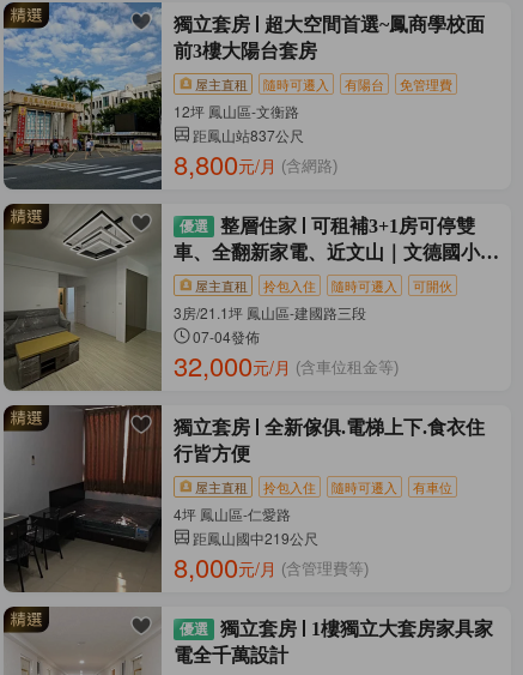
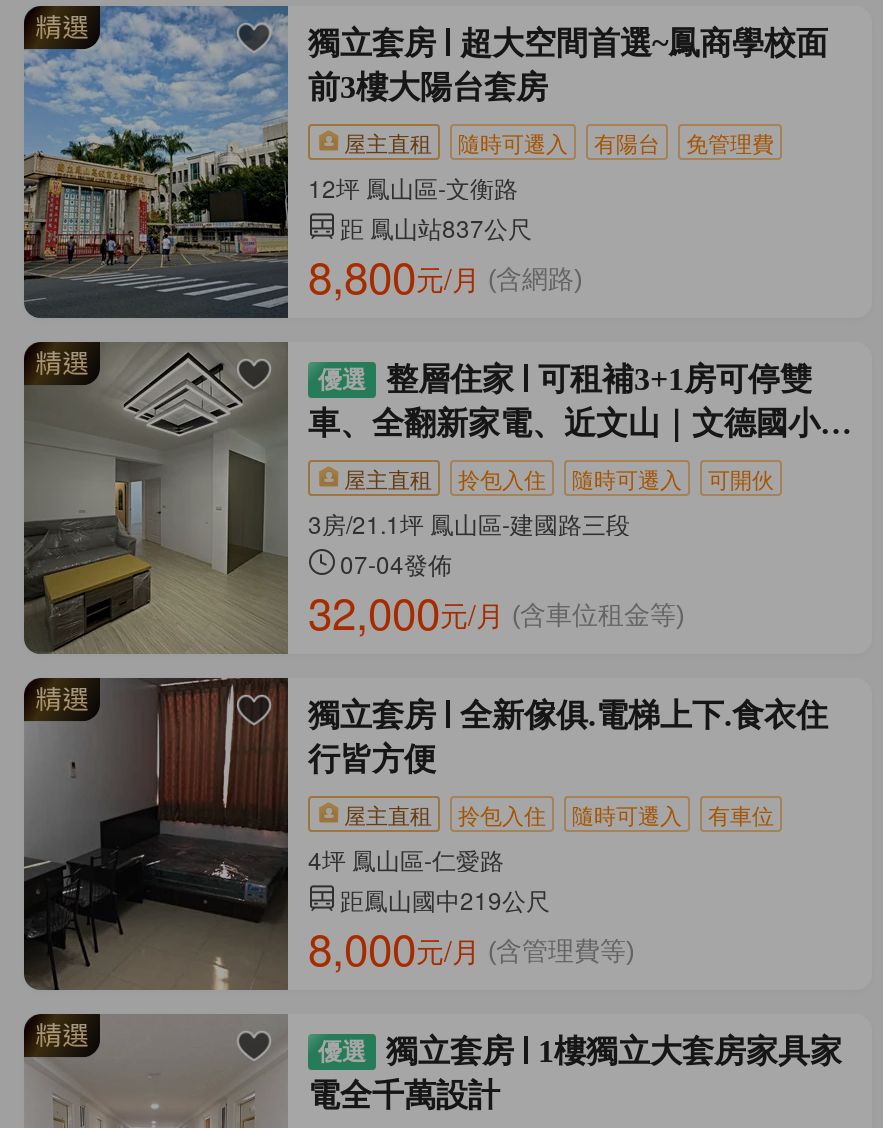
- 距鳳山站837公尺
+ 距 鳳山站837公尺
